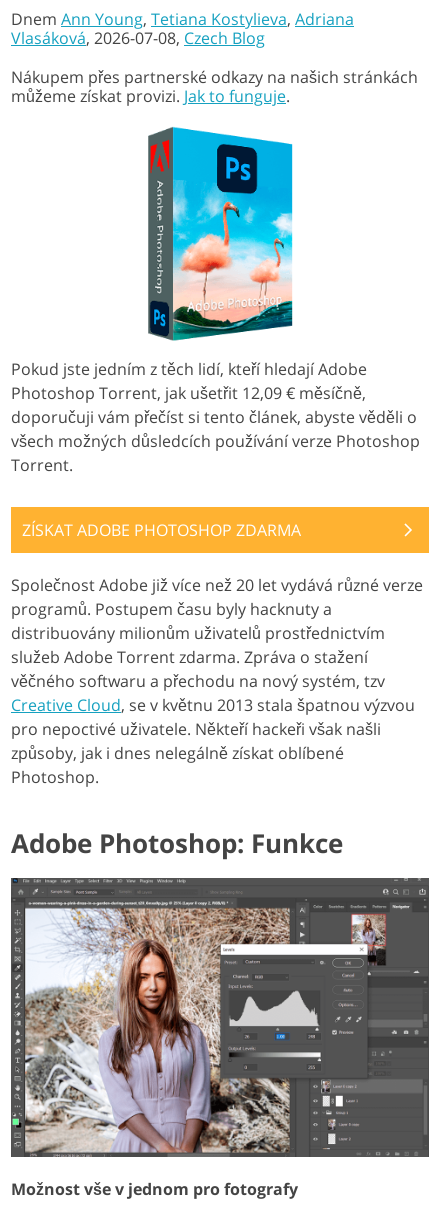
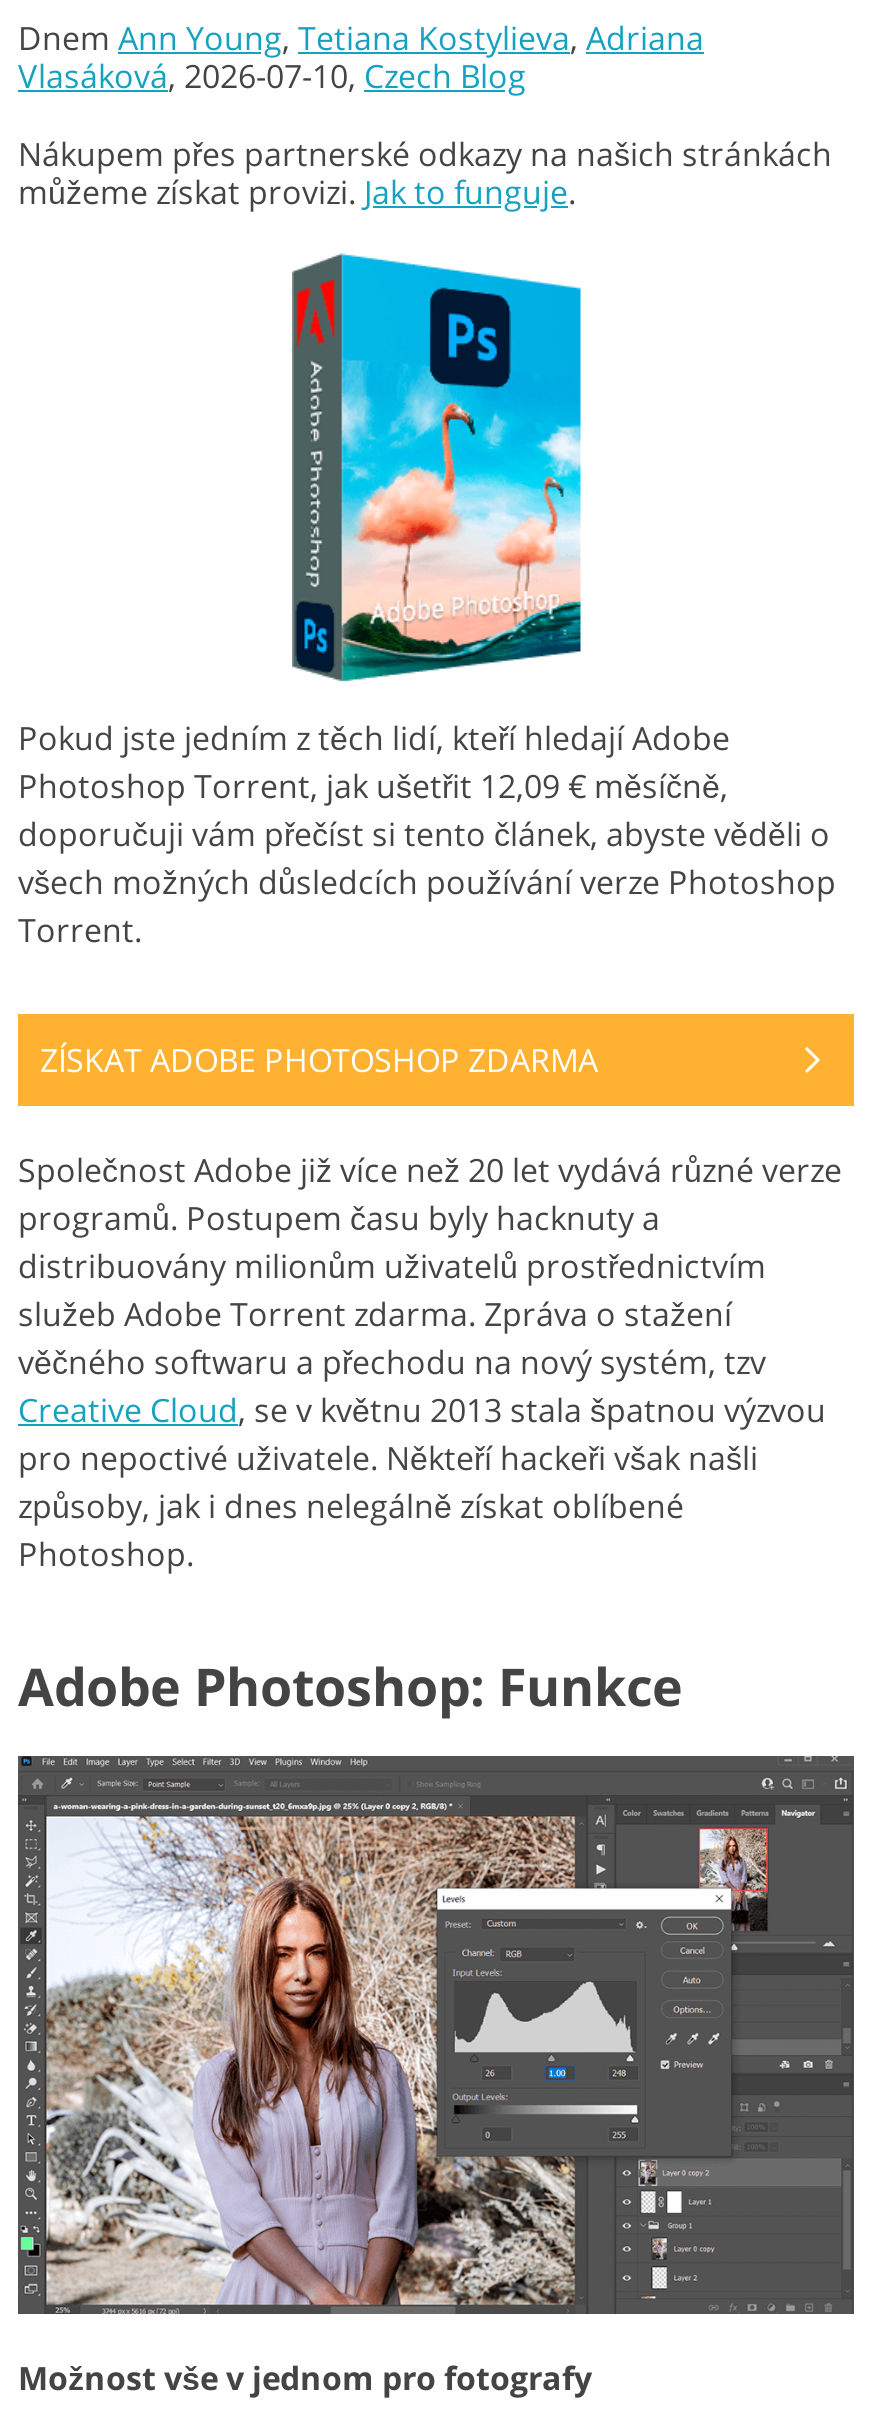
- Vlasáková, 2026-07-08,Czech Blog
+ Vlasáková, 2026-07-10,Czech Blog
